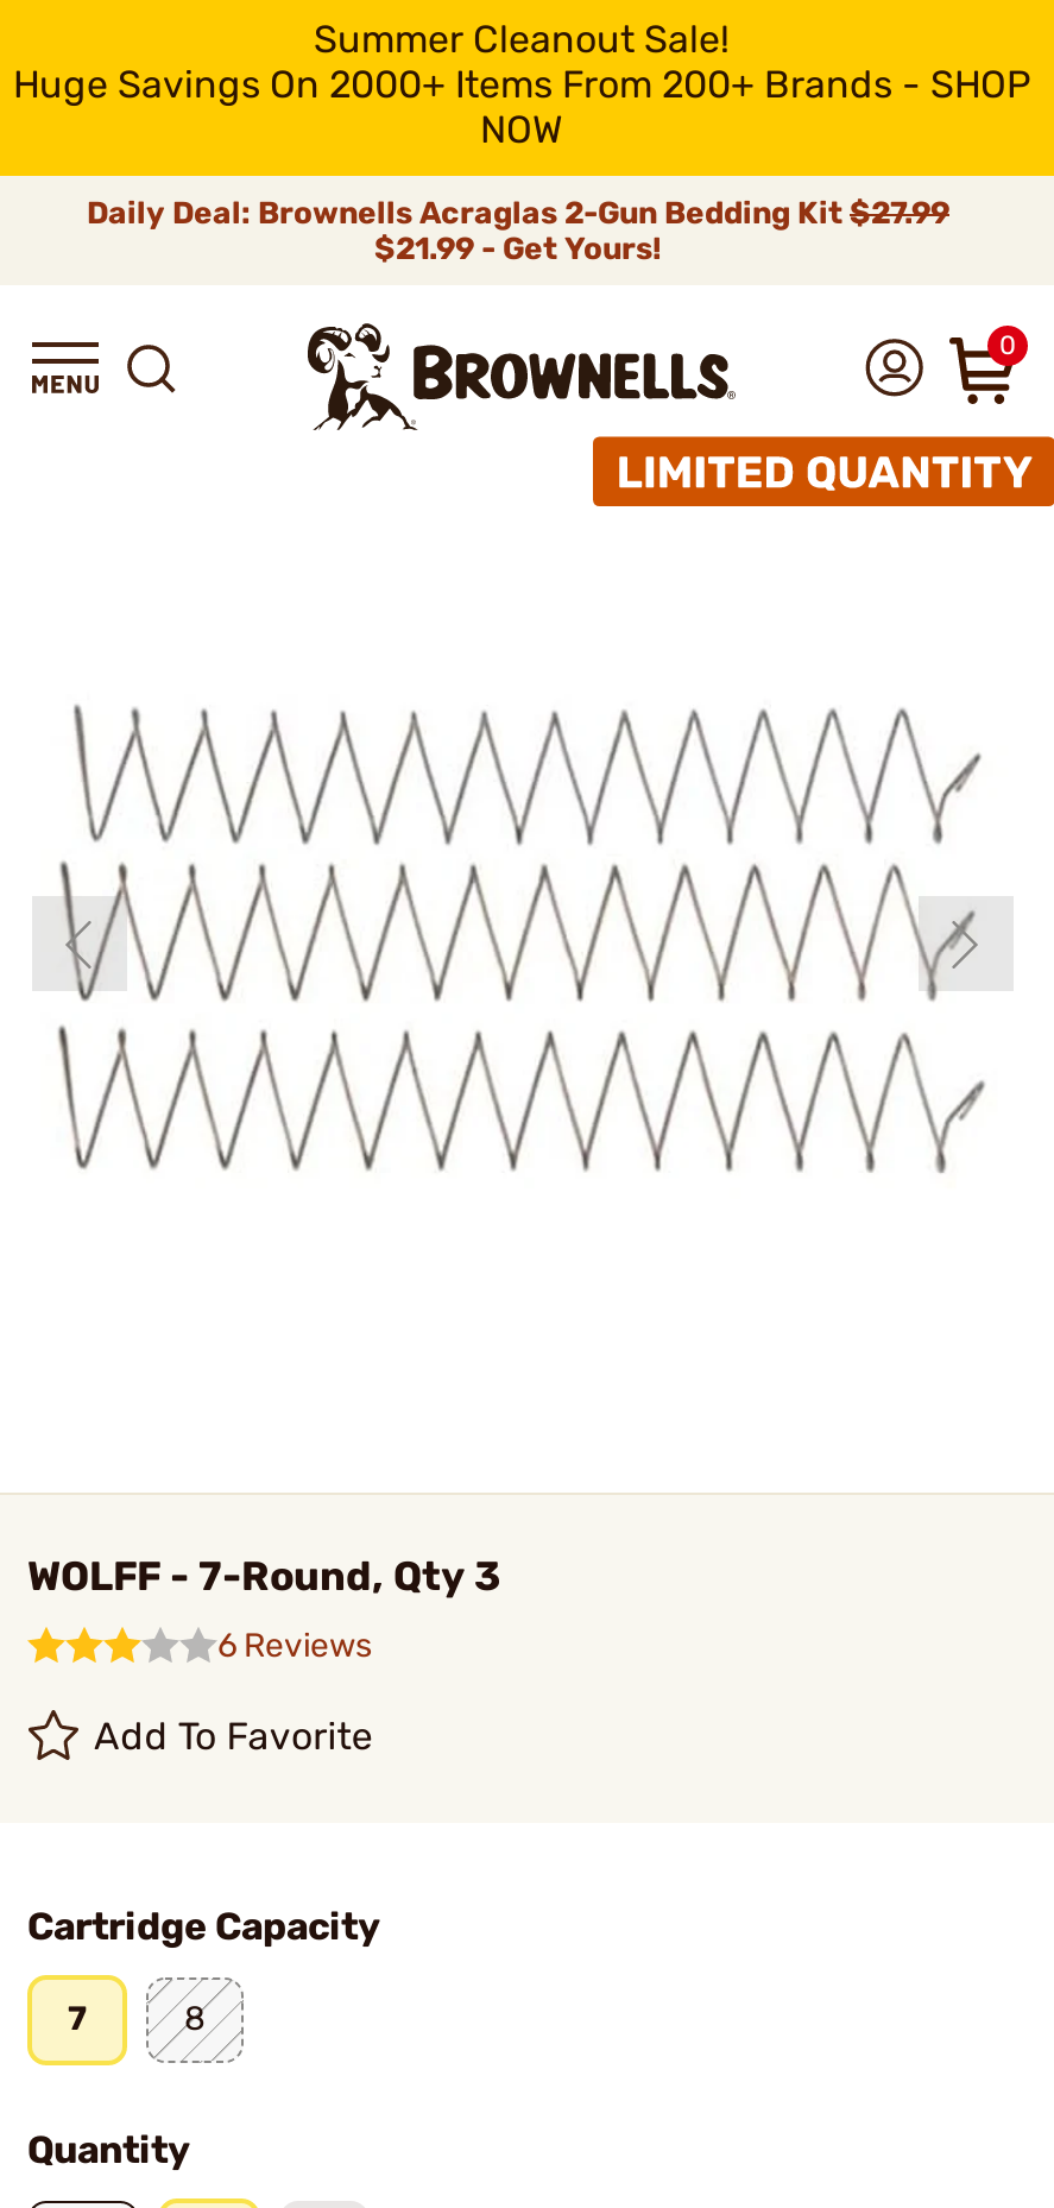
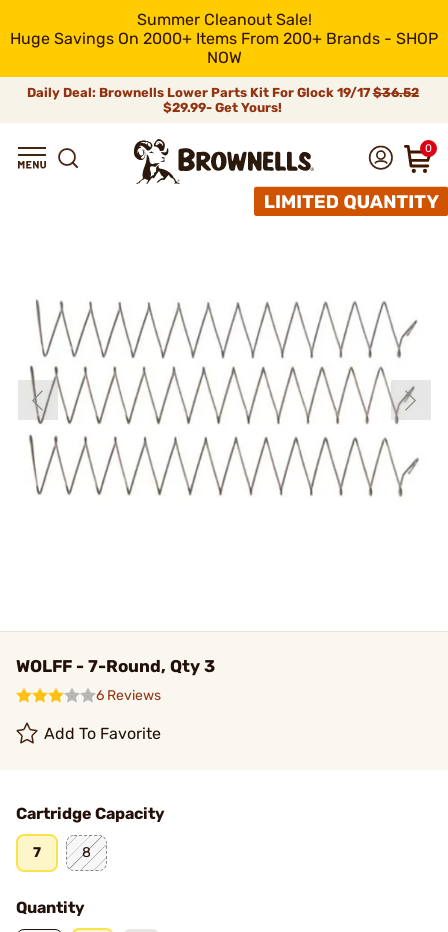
- Daily Deal: Brownells Acraglas 2-Gun Bedding Kit $27.99
- $21.99 - Get Yours!
+ Daily Deal: Brownells Lower Parts Kit For Glock 19/17 $36.52
+ $29.99- Get Yours!
